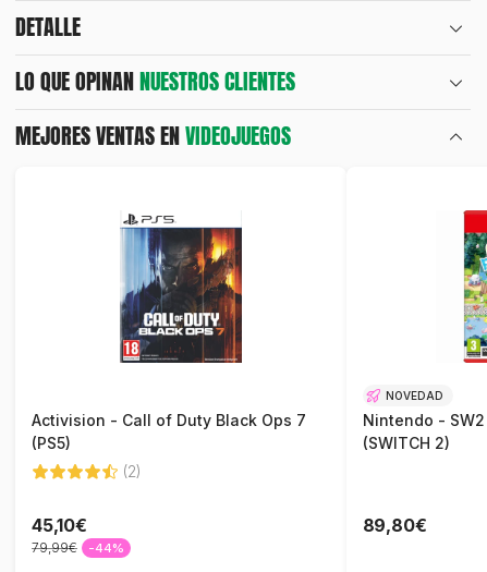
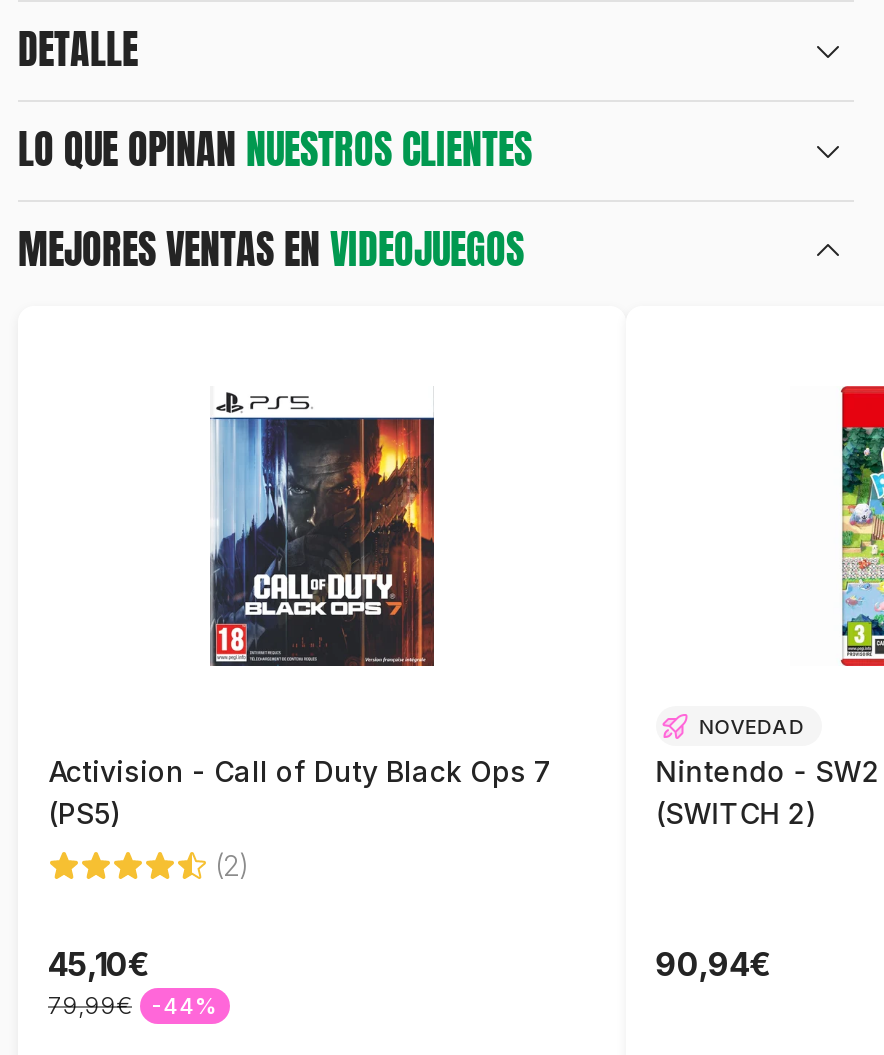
- 89,80€
+ 90,94€
